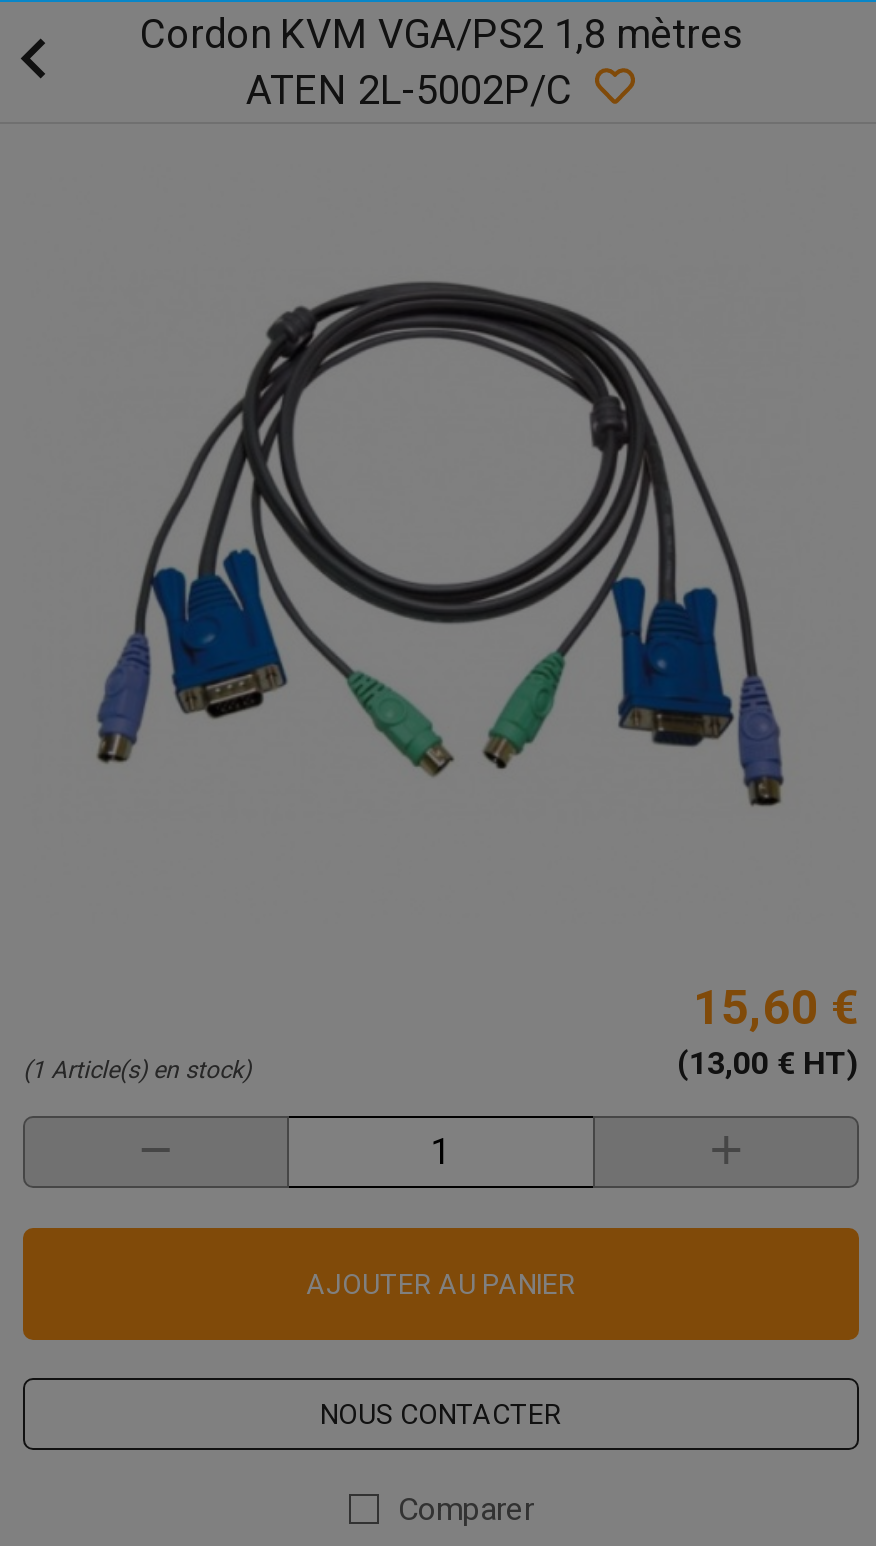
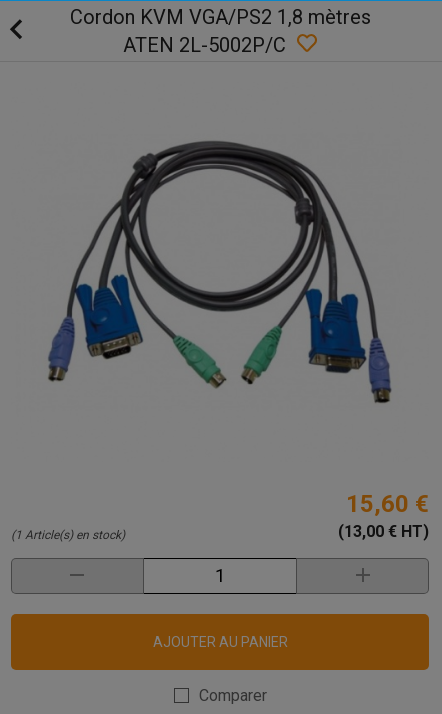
- NOUS CONTACTER
